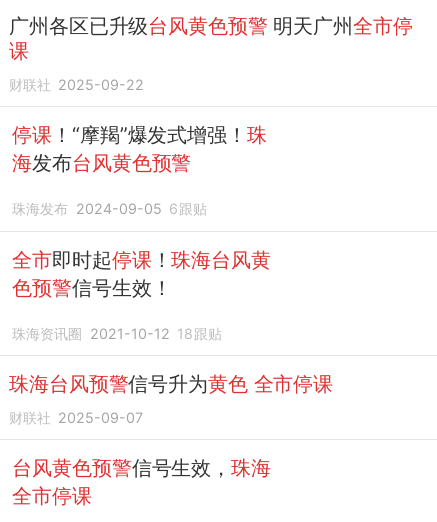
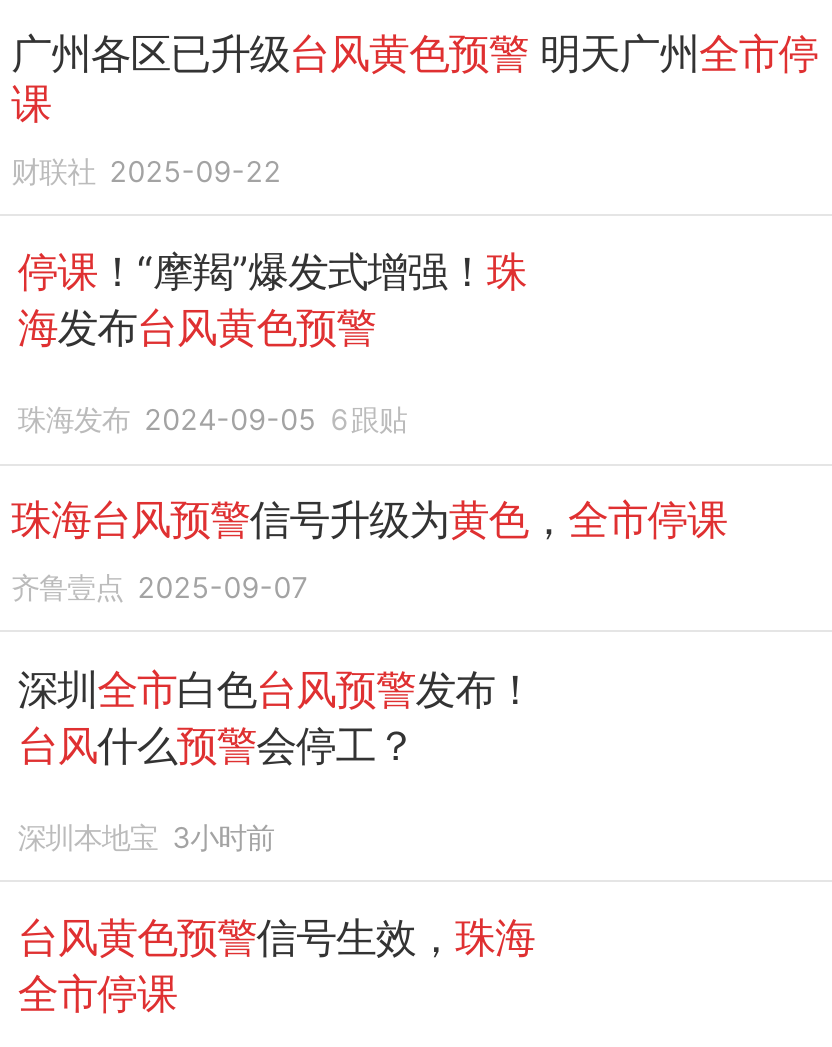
- 全市即时起停课！珠海台风黄
- 色预警信号生效！
+ 珠海台风预警信号升级为黄色，全市停课

- 珠海资讯圈 2021-10-12 18 跟贴
+ 齐鲁壹点 2025-09-07

- 珠海台风预警信号升为黄色 全市停课
+ 深圳全市白色台风预警发布！
+ 台风什么预警会停工？

- 财联社 2025-09-07
+ 深圳本地宝 3小时前
